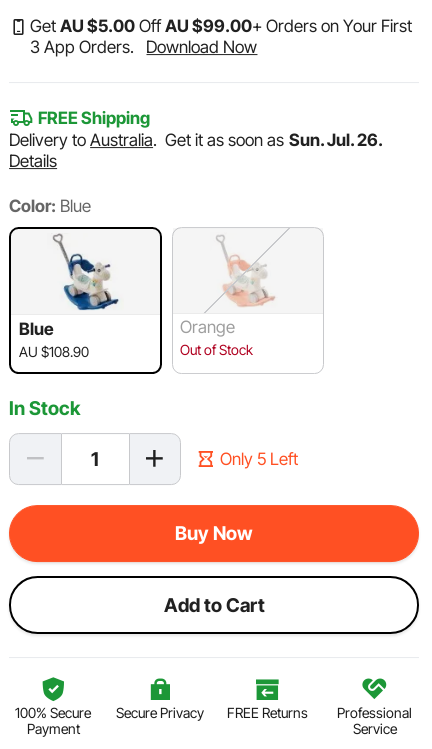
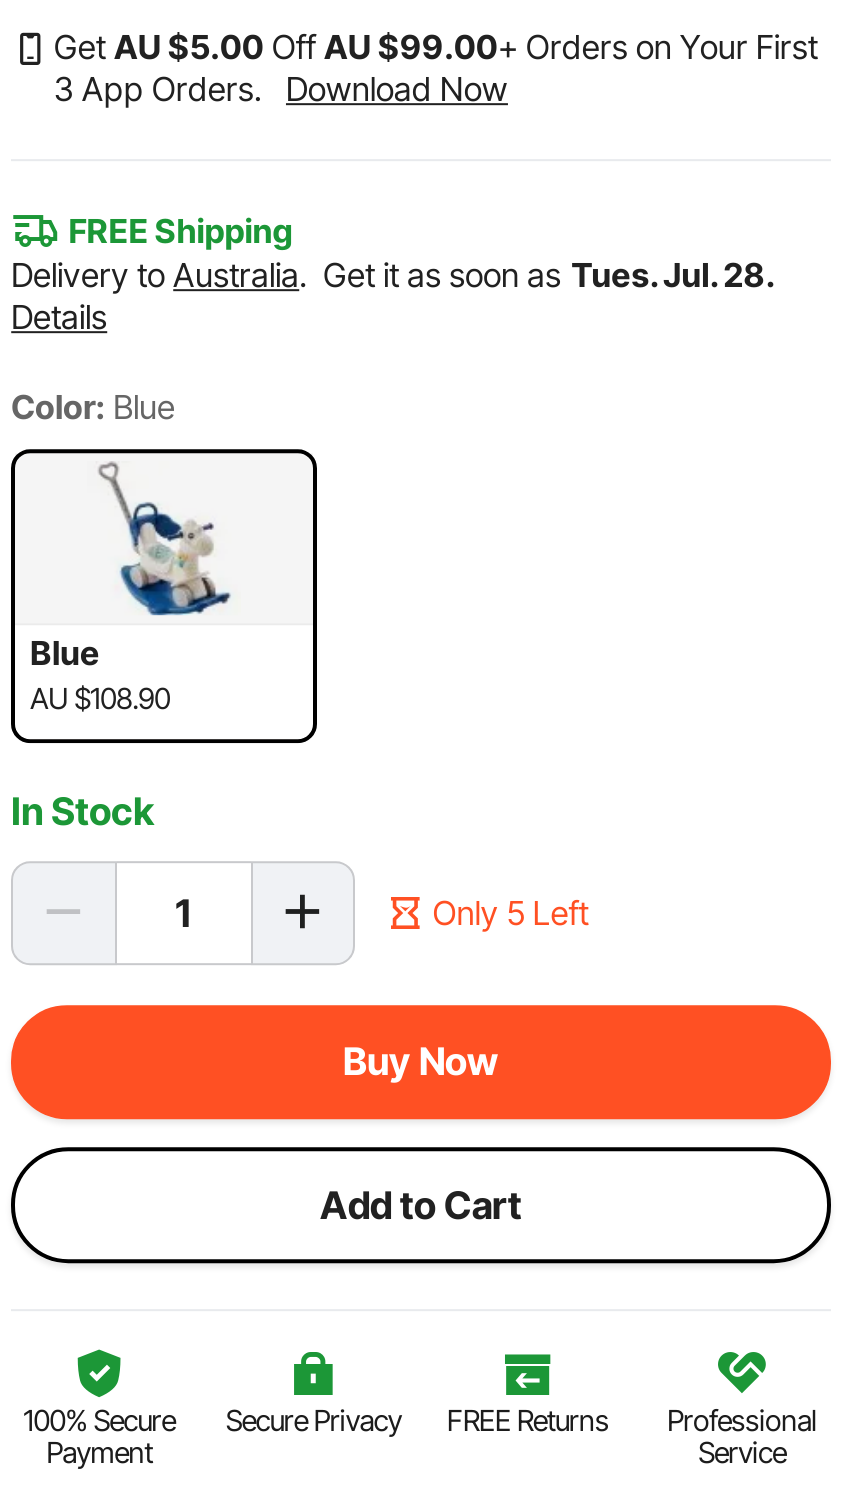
- Delivery to Australia. Get it as soon as Sun. Jul. 26.
+ Delivery to Australia. Get it as soon as Tues. Jul. 28.

- [image]
- Orange
- Out of Stock
